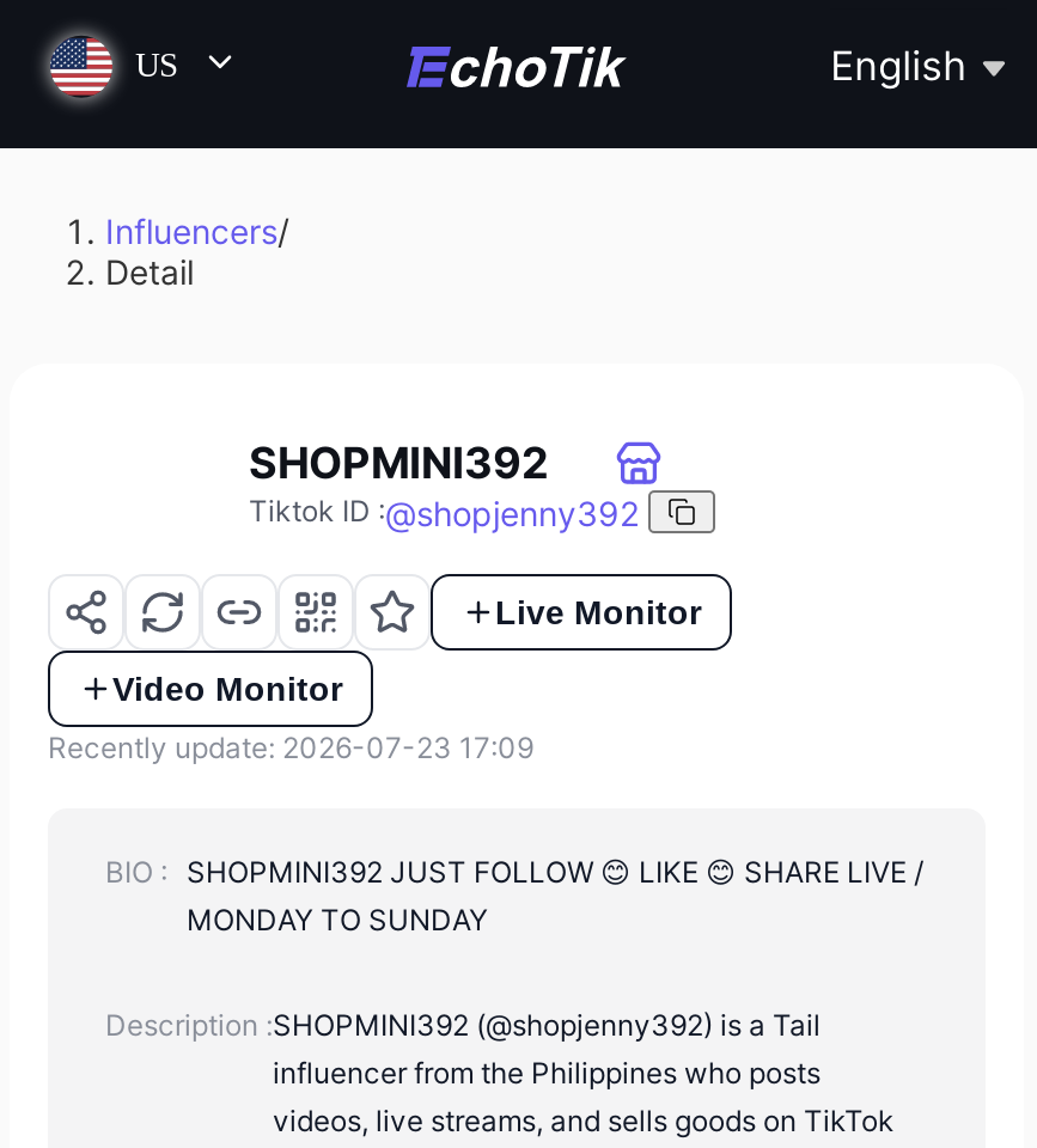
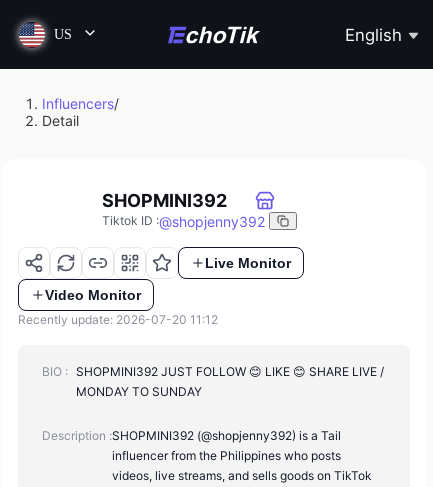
- Recently update: 2026-07-23 17:09
+ Recently update: 2026-07-20 11:12
